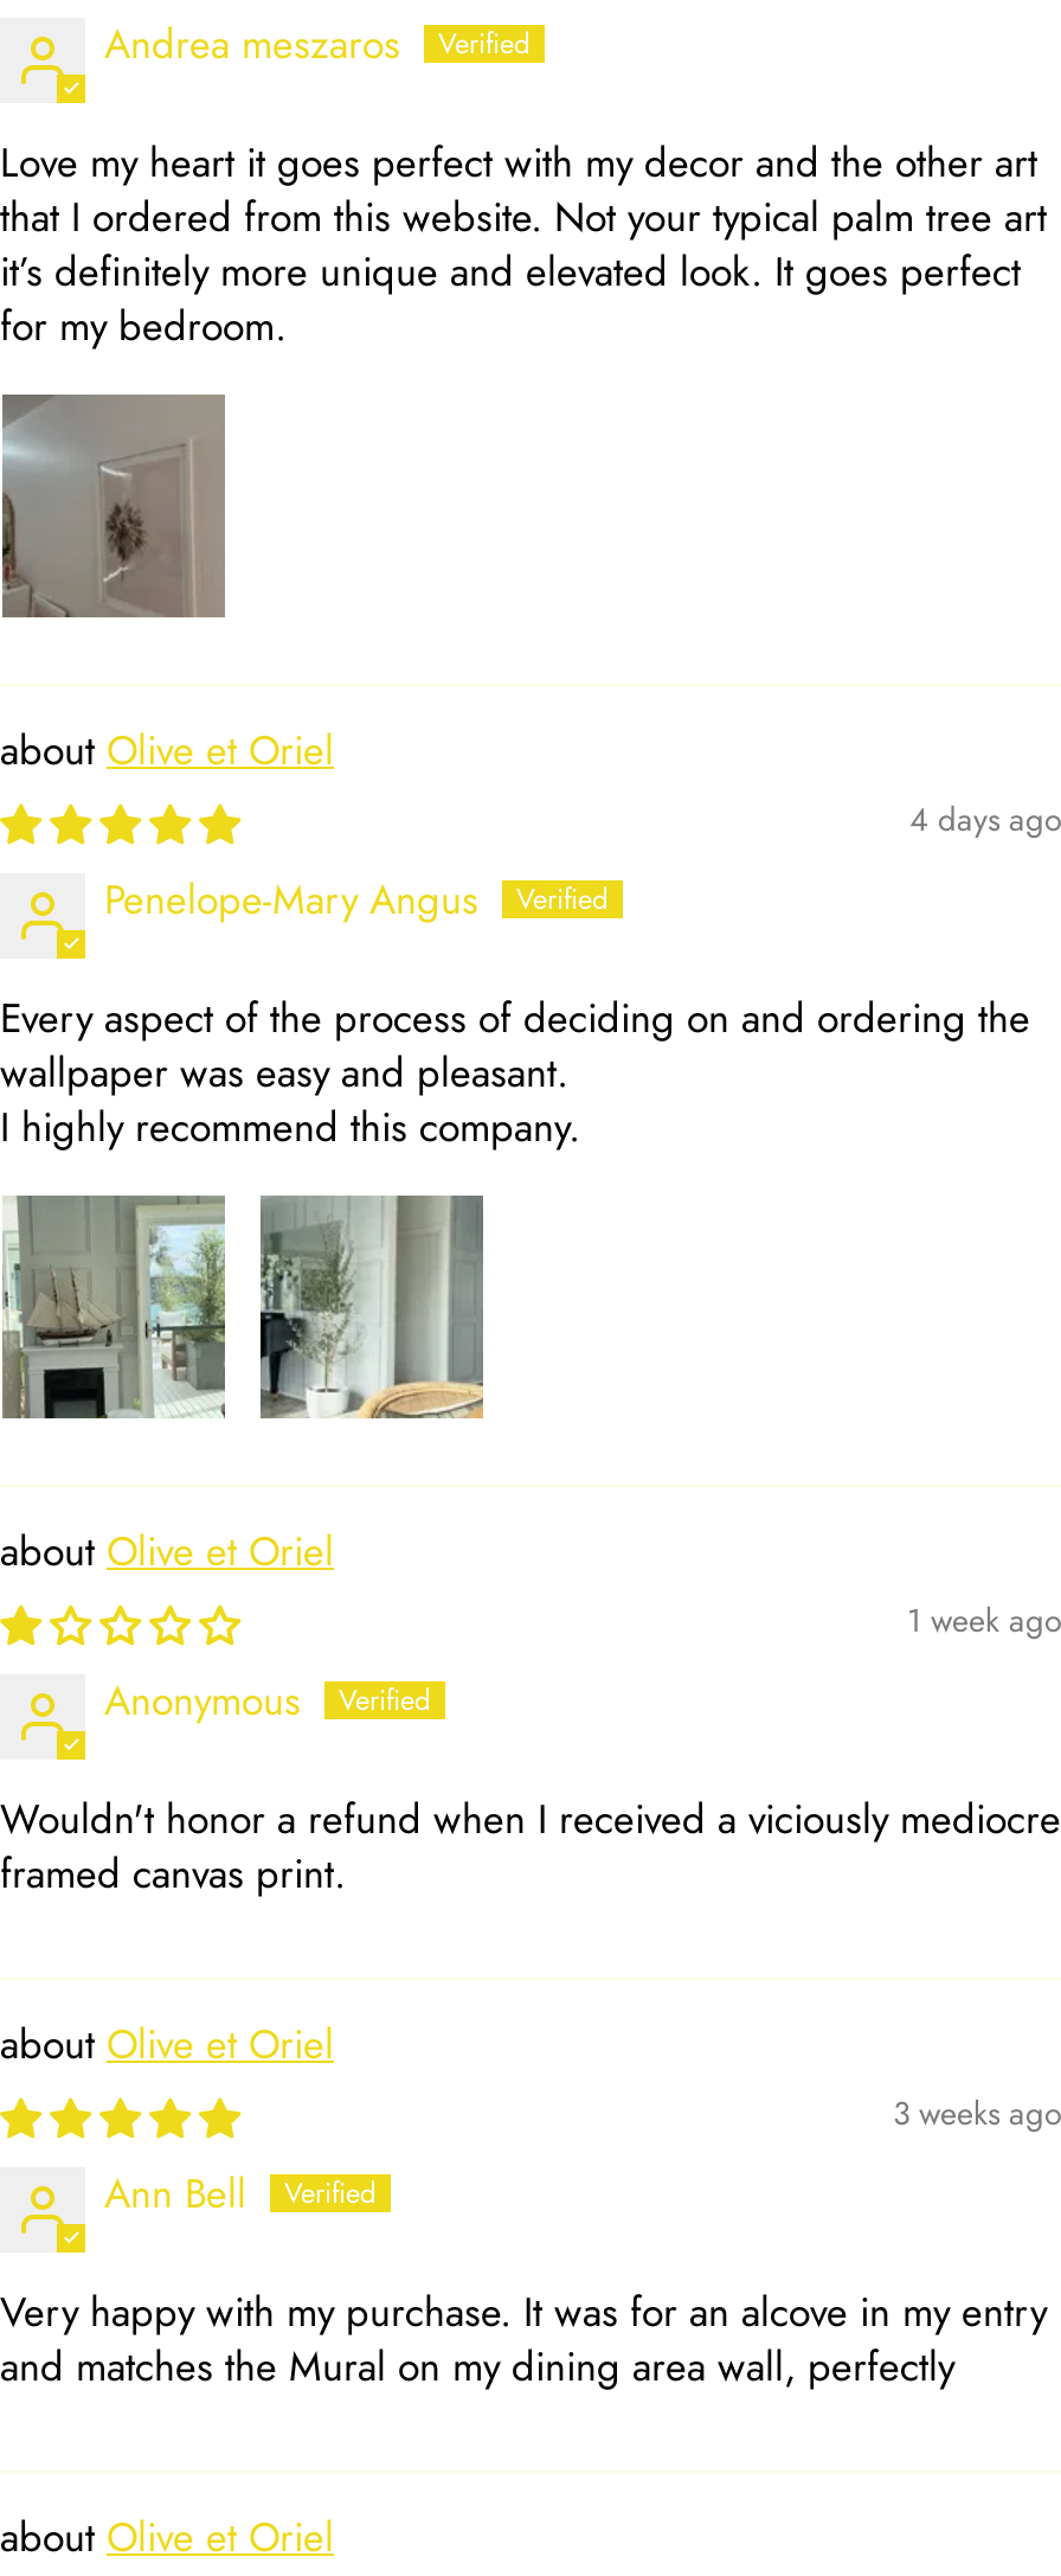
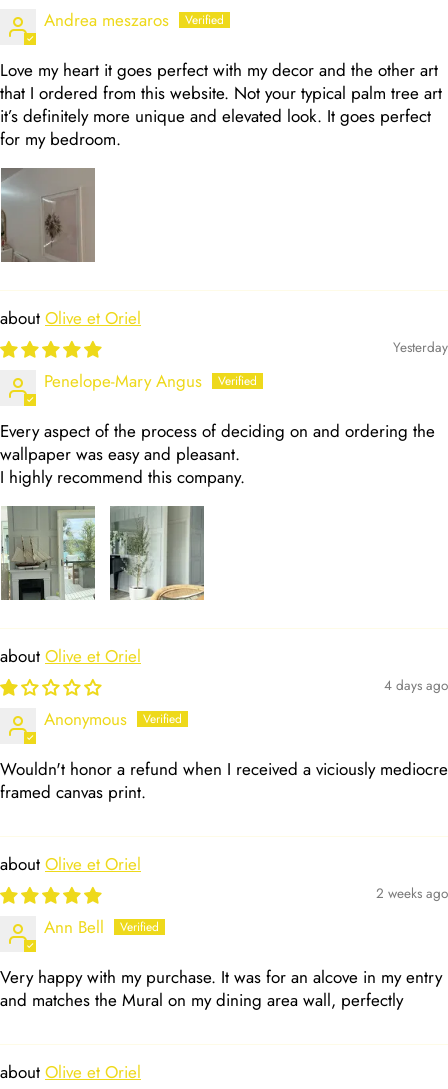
- 4 days ago
+ Yesterday

- 1 week ago
+ 4 days ago

- 3 weeks ago
+ 2 weeks ago
